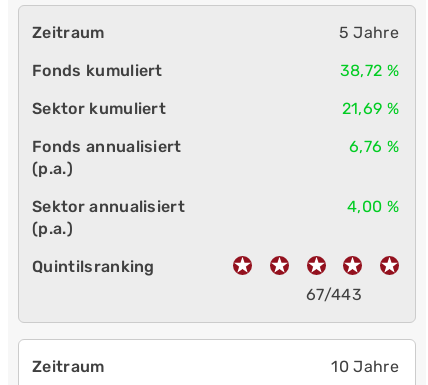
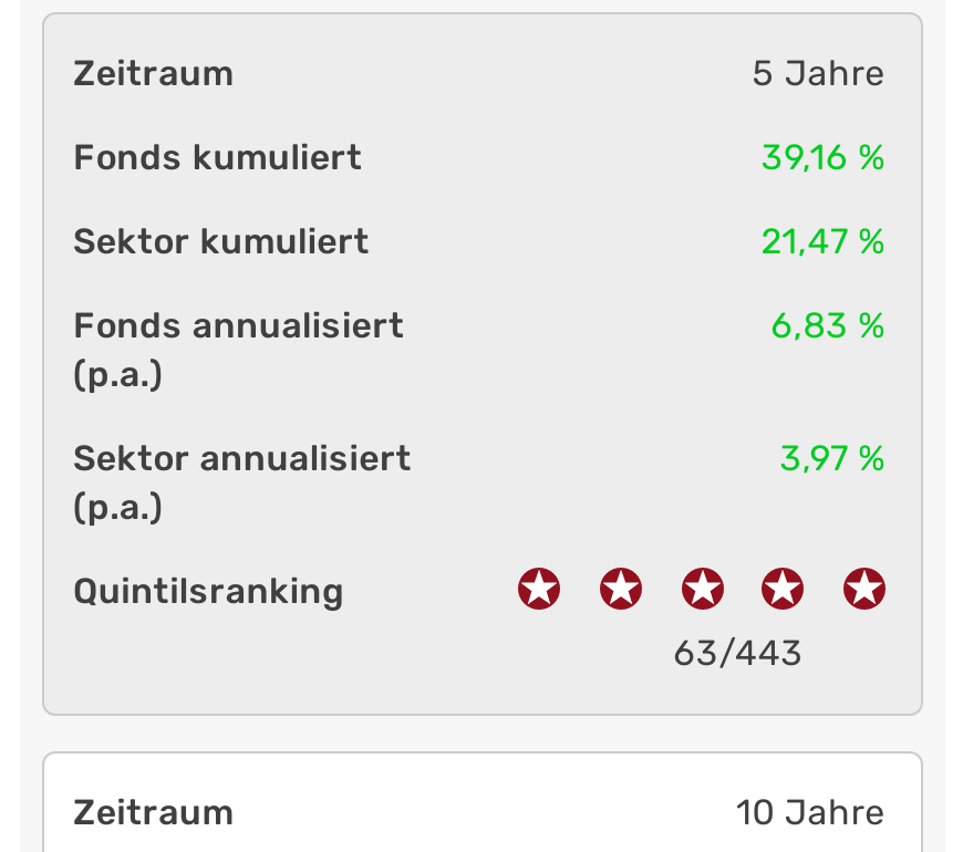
- 38,72 %
+ 39,16 %

- 21,69 %
+ 21,47 %

- 6,76 %
+ 6,83 %

- 4,00 %
+ 3,97 %

- 67/443
+ 63/443
